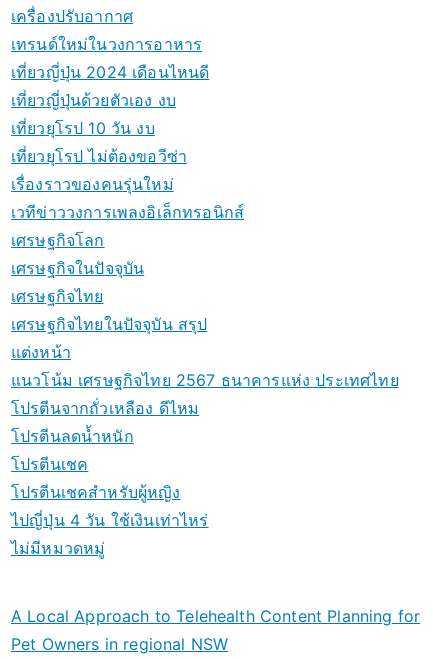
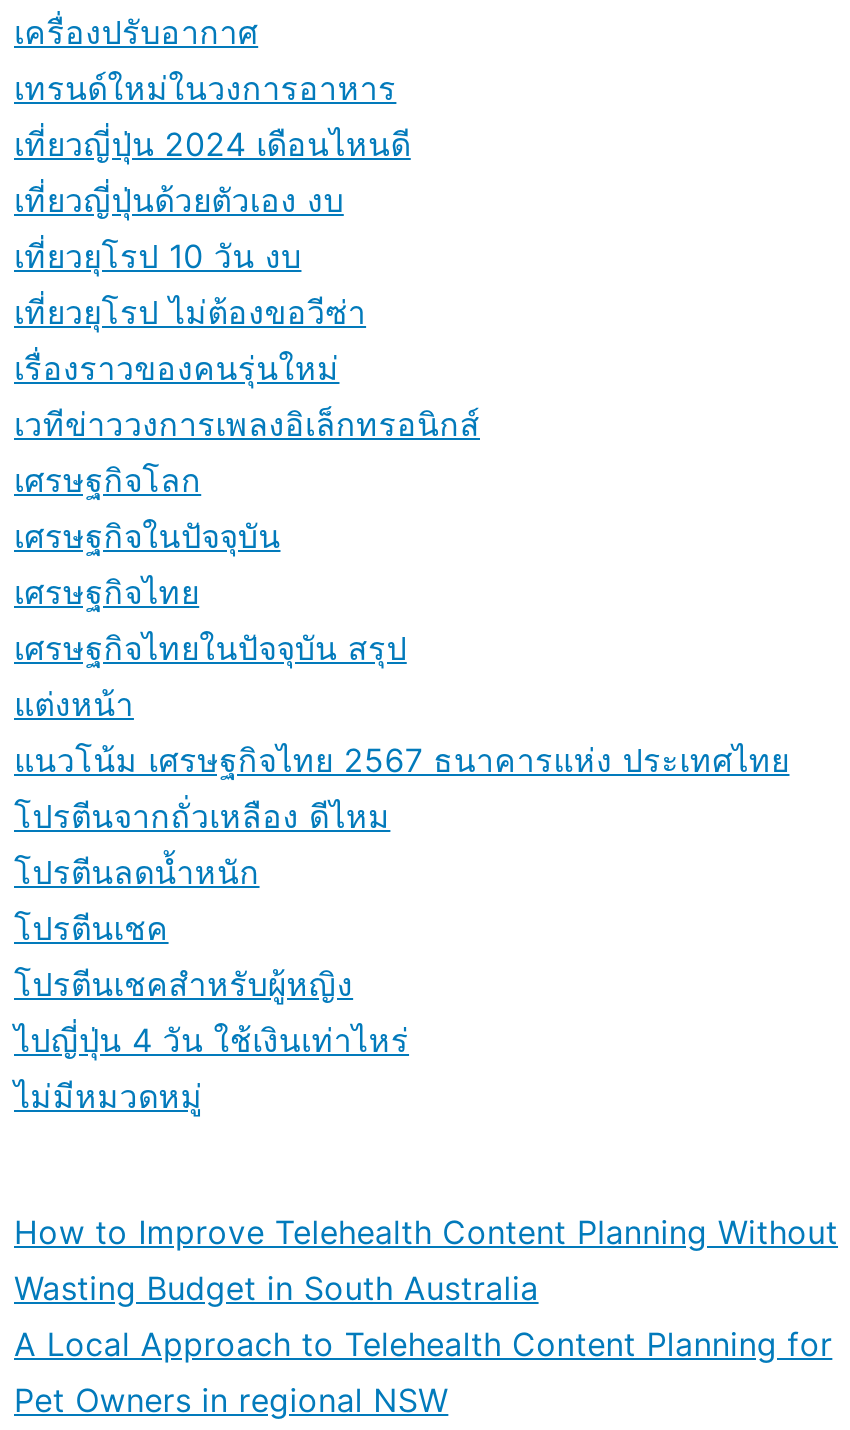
+ How to Improve Telehealth Content Planning Without
+ Wasting Budget in South Australia
